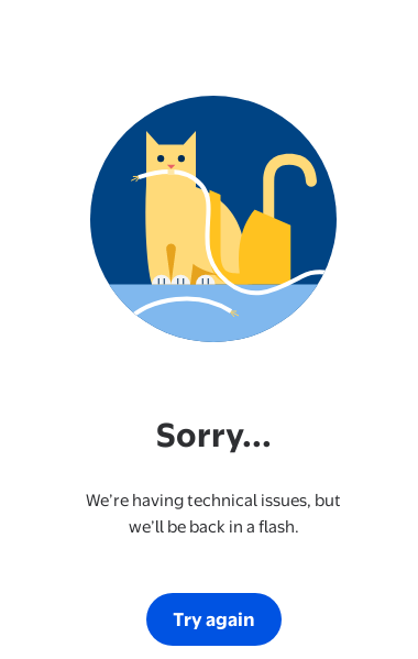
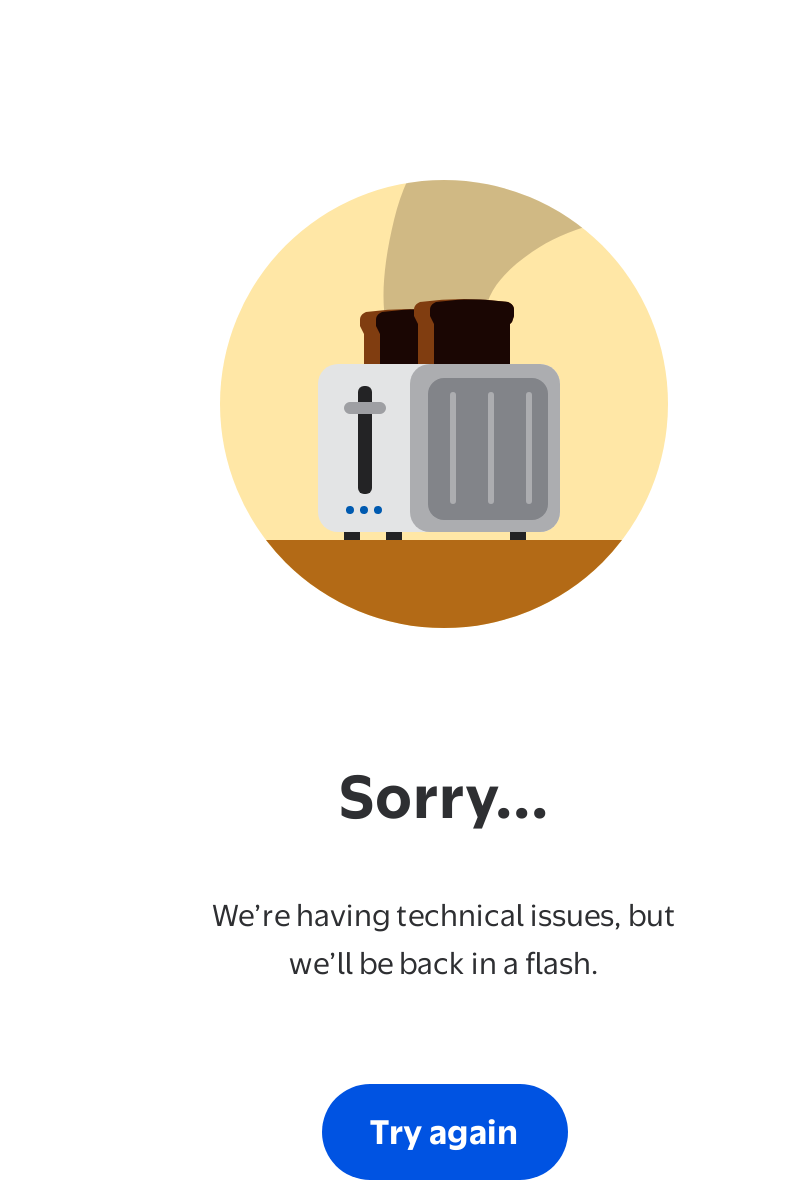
- [image]
+ [image]
